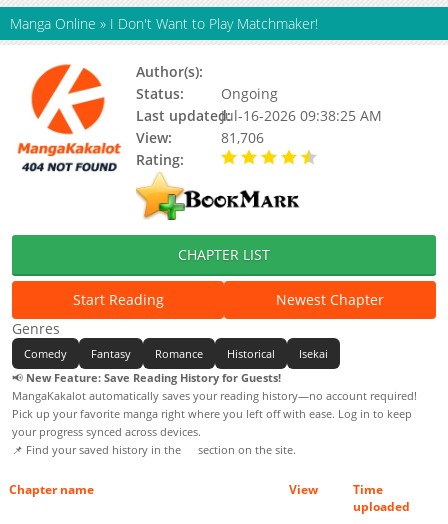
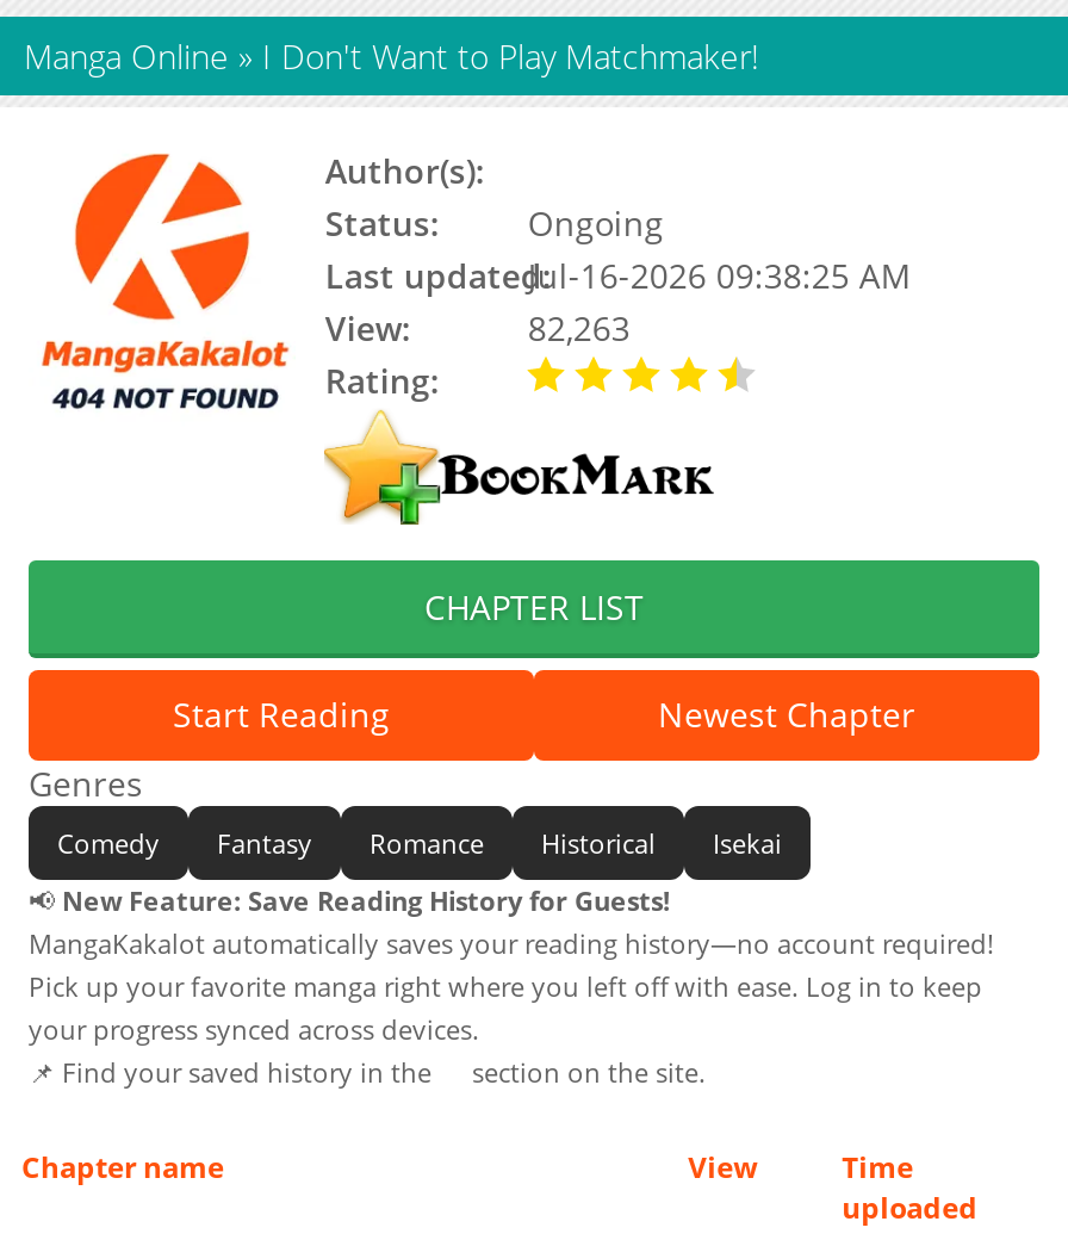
- 81,706
+ 82,263
